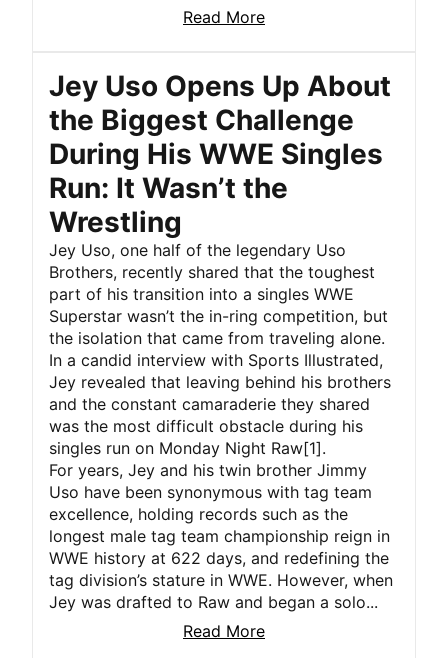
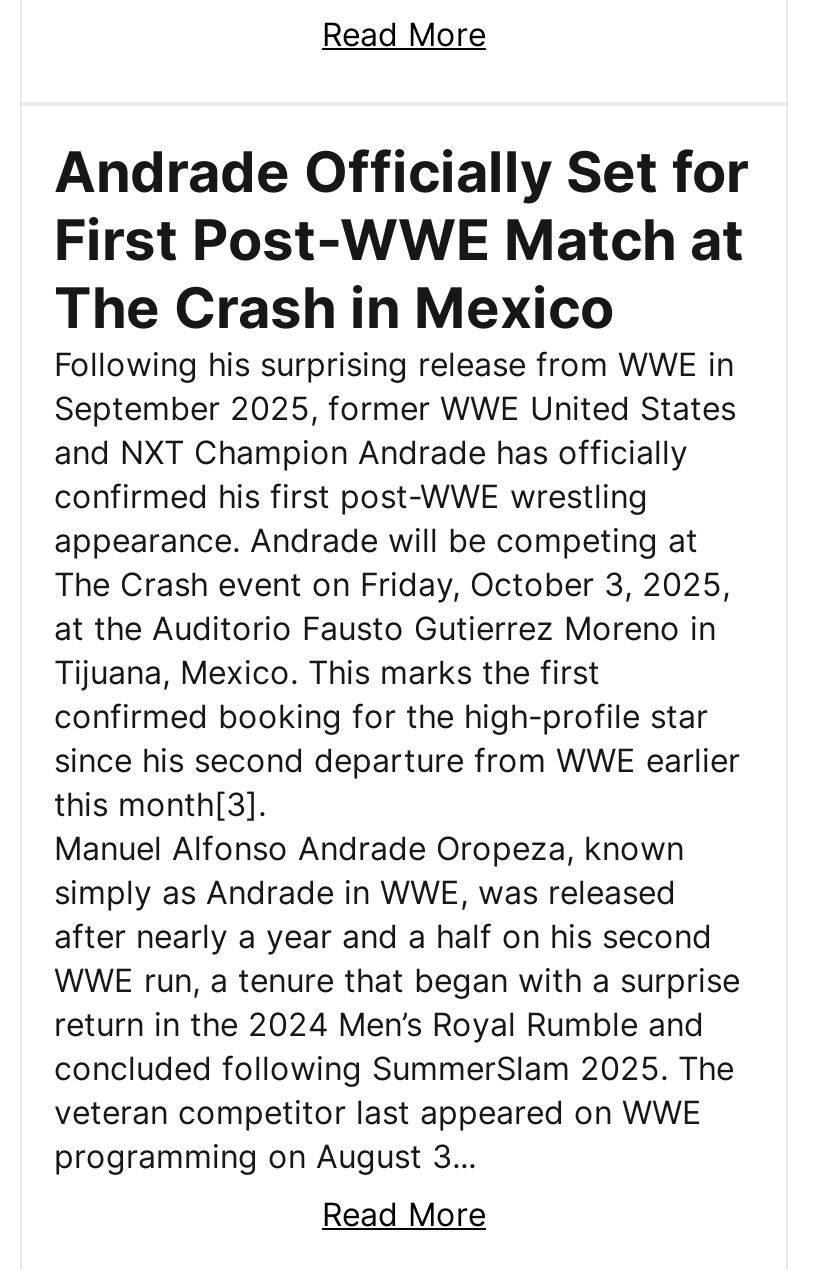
- Jey Uso Opens Up About
- the Biggest Challenge
- During His WWE Singles
- Run: It Wasn’t the
- Wrestling
- Jey Uso, one half of the legendary Uso
- Brothers, recently shared that the toughest
- part of his transition into a singles WWE
- Superstar wasn’t the in-ring competition, but
- the isolation that came from traveling alone.
- In a candid interview with Sports Illustrated,
- Jey revealed that leaving behind his brothers
- and the constant camaraderie they shared
- was the most difficult obstacle during his
- singles run on Monday Night Raw[1].
- For years, Jey and his twin brother Jimmy
- Uso have been synonymous with tag team
- excellence, holding records such as the
- longest male tag team championship reign in
- WWE history at 622 days, and redefining the
- tag division’s stature in WWE. However, when
- Jey was drafted to Raw and began a solo...
+ Andrade Officially Set for
+ First Post-WWE Match at
+ The Crash in Mexico
+ Following his surprising release from WWE in
+ September 2025, former WWE United States
+ and NXT Champion Andrade has officially
+ confirmed his first post-WWE wrestling
+ appearance. Andrade will be competing at
+ The Crash event on Friday, October 3, 2025,
+ at the Auditorio Fausto Gutierrez Moreno in
+ Tijuana, Mexico. This marks the first
+ confirmed booking for the high-profile star
+ since his second departure from WWE earlier
+ this month[3].
+ Manuel Alfonso Andrade Oropeza, known
+ simply as Andrade in WWE, was released
+ after nearly a year and a half on his second
+ WWE run, a tenure that began with a surprise
+ return in the 2024 Men’s Royal Rumble and
+ concluded following SummerSlam 2025. The
+ veteran competitor last appeared on WWE
+ programming on August 3...
